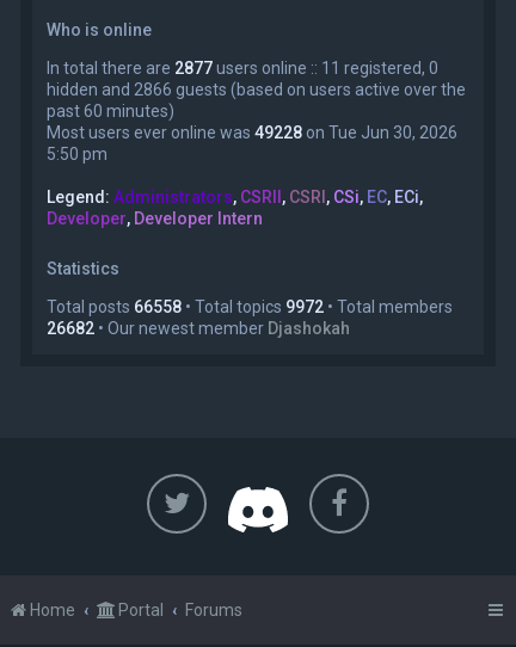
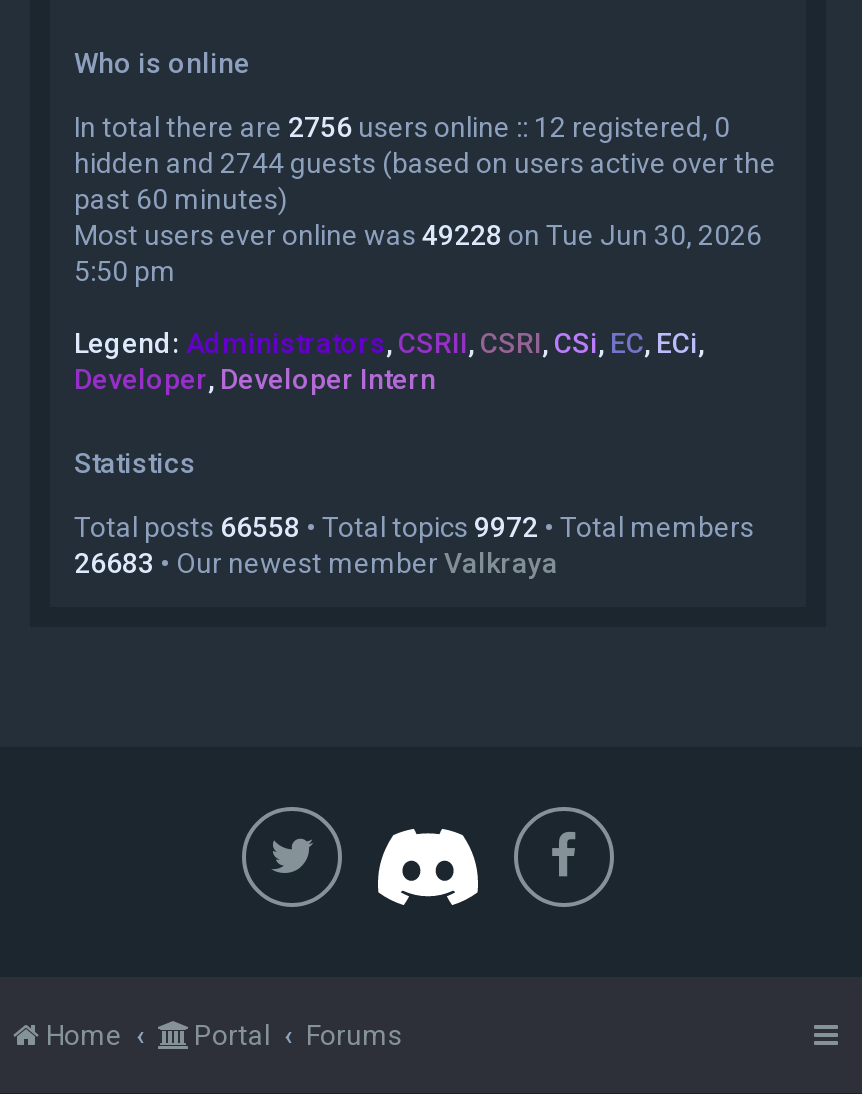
- In total there are 2877 users online :: 11 registered, 0
+ In total there are 2756 users online :: 12 registered, 0

- hidden and 2866 guests (based on users active over the
+ hidden and 2744 guests (based on users active over the

- 26682 • Our newest member Djashokah
+ 26683 • Our newest member Valkraya
